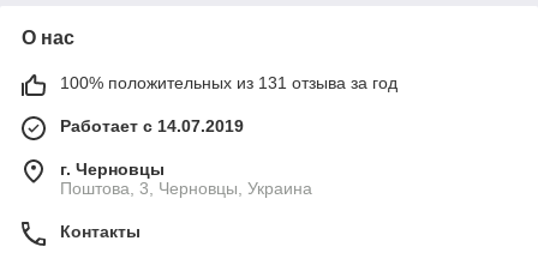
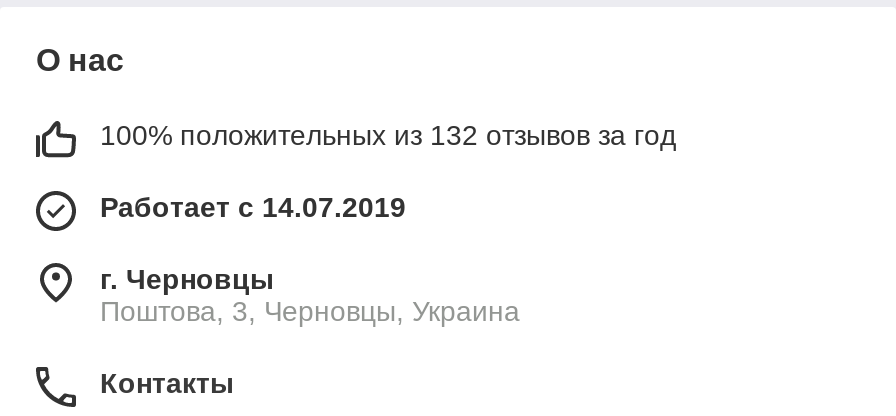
- 100% положительных из 131 отзыва за год
+ 100% положительных из 132 отзывов за год
